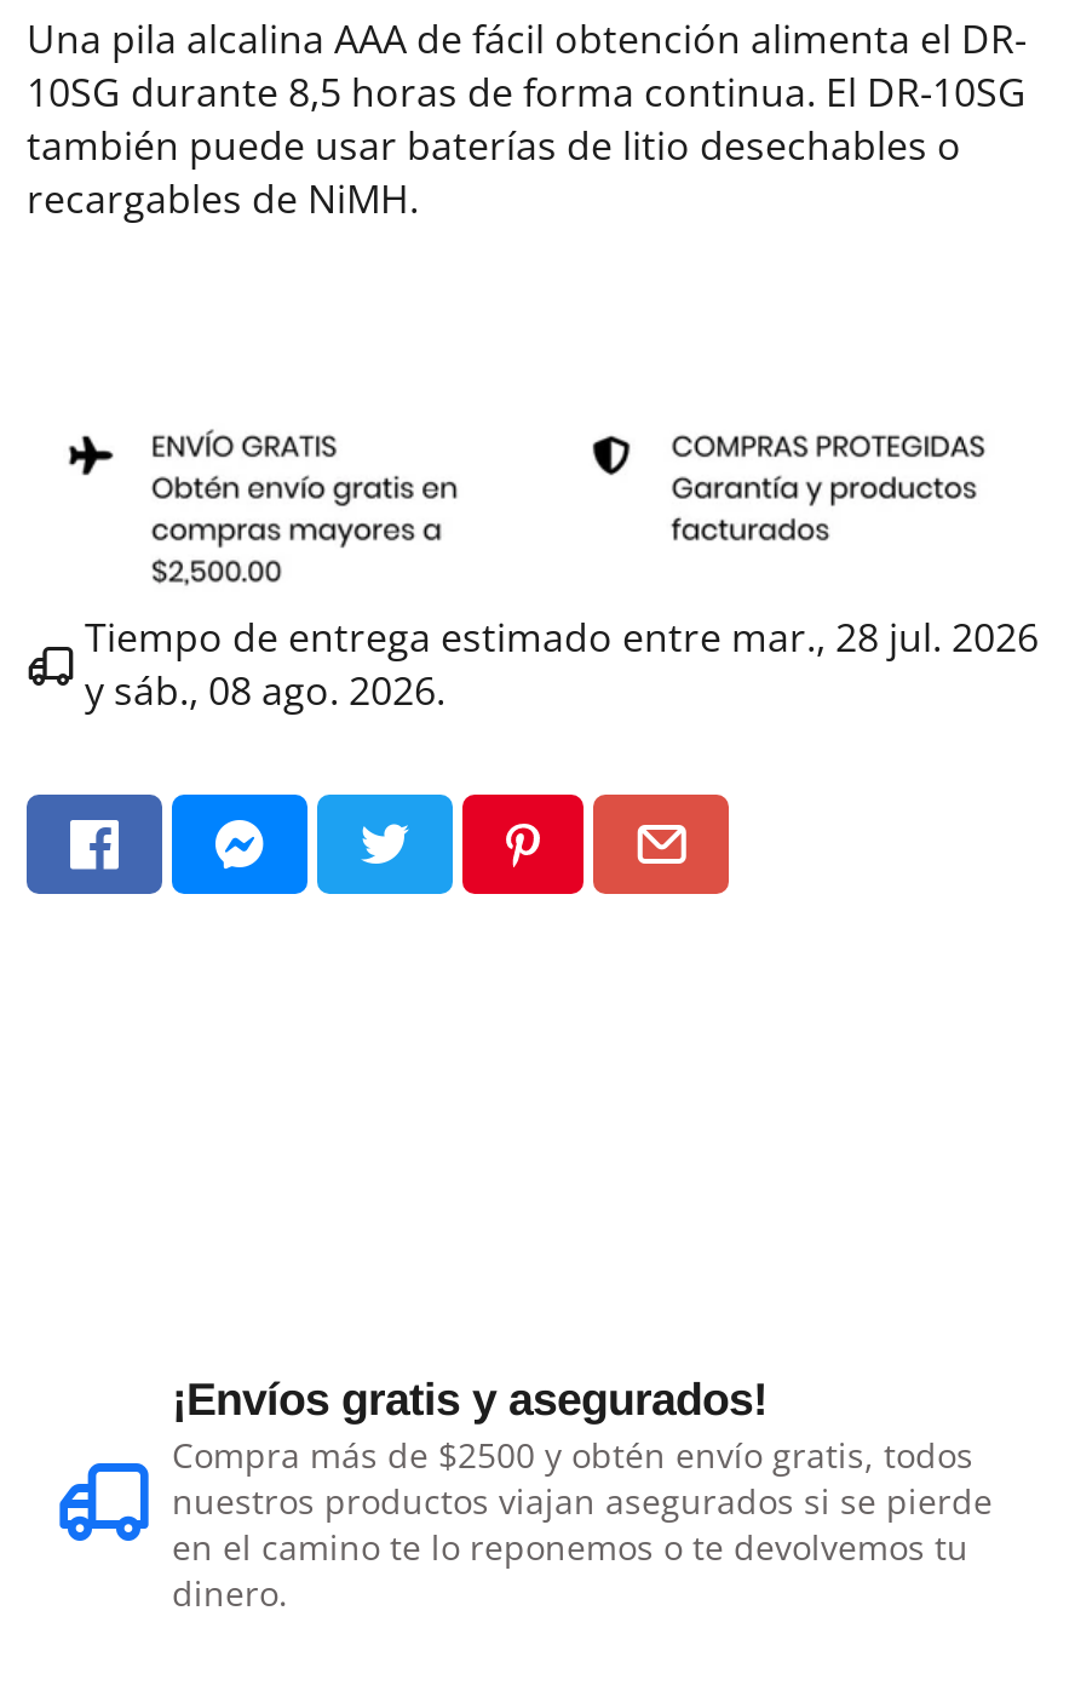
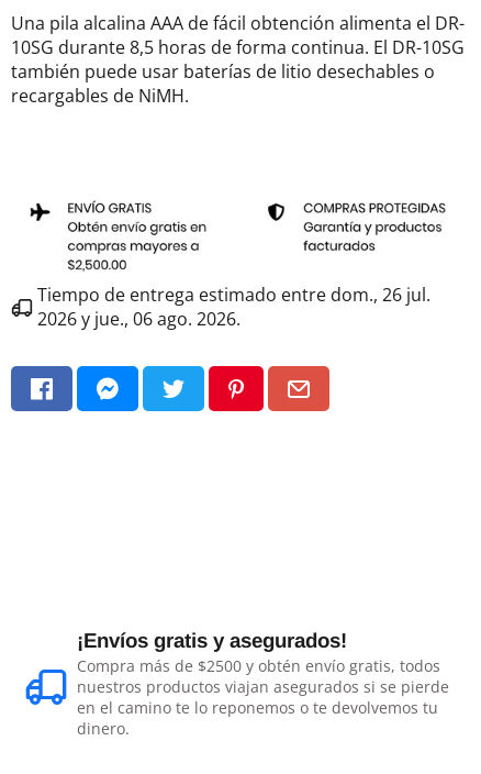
- Tiempo de entrega estimado entre mar., 28 jul. 2026
- y sáb., 08 ago. 2026.
+ Tiempo de entrega estimado entre dom., 26 jul.
+ 2026 y jue., 06 ago. 2026.
